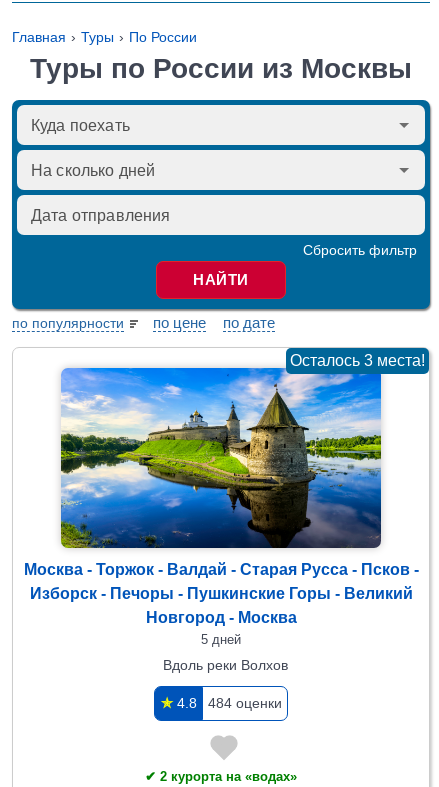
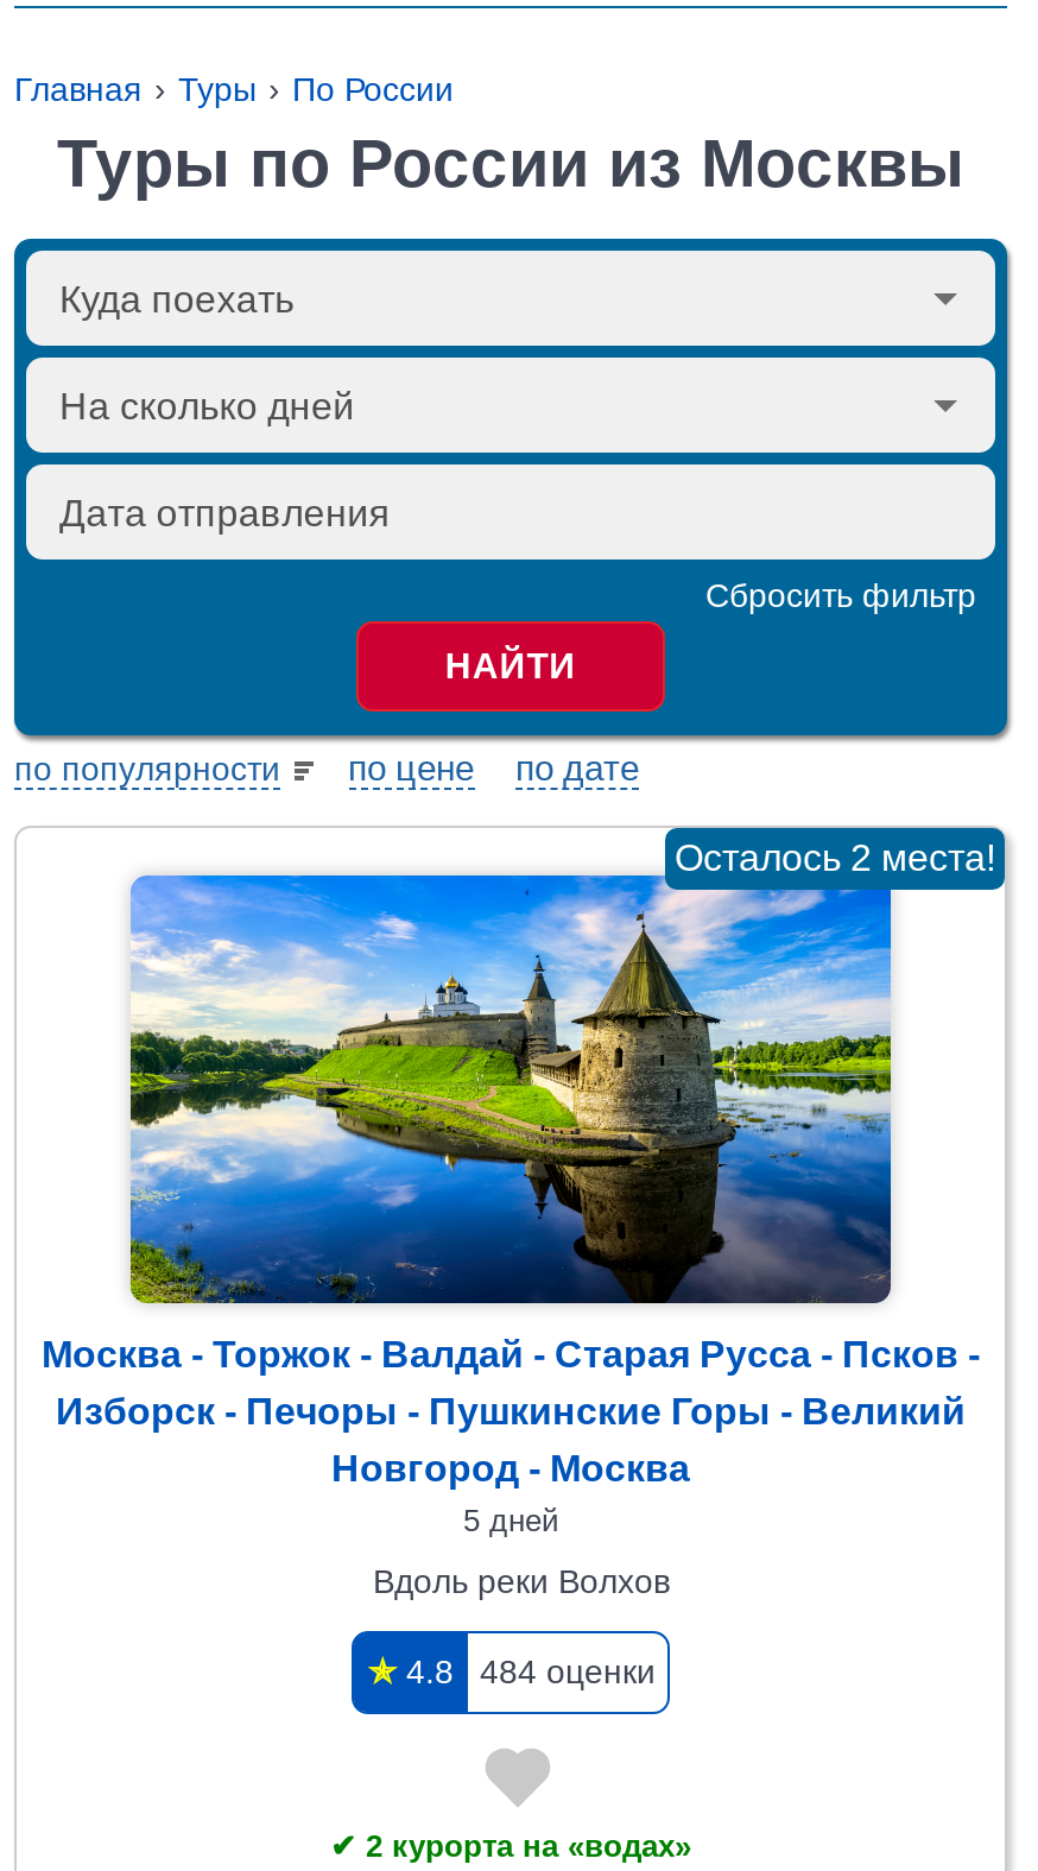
- Осталось 3 места!
+ Осталось 2 места!
